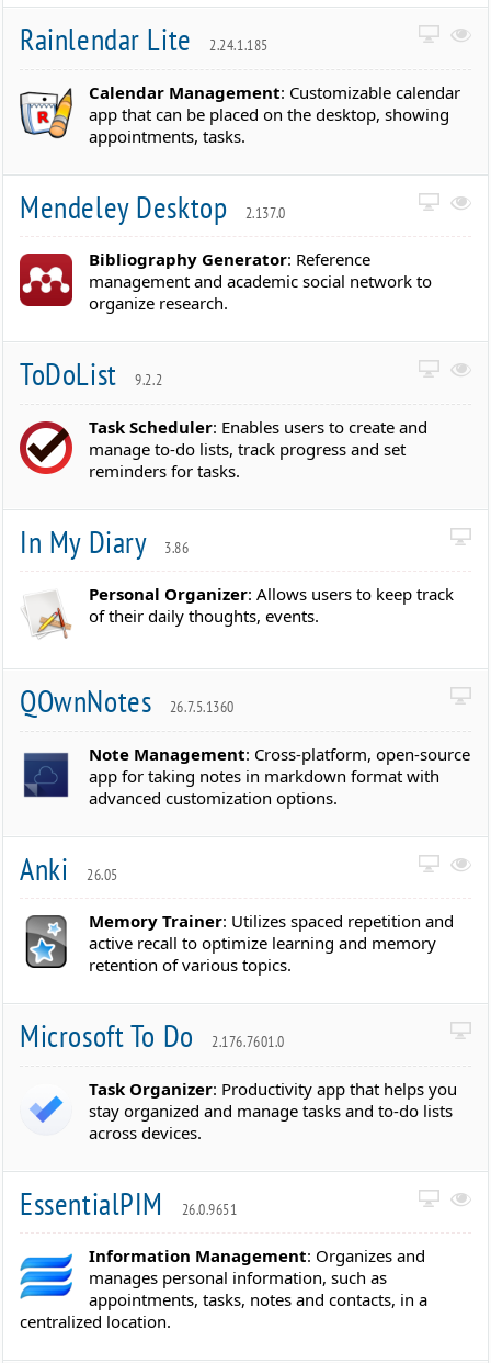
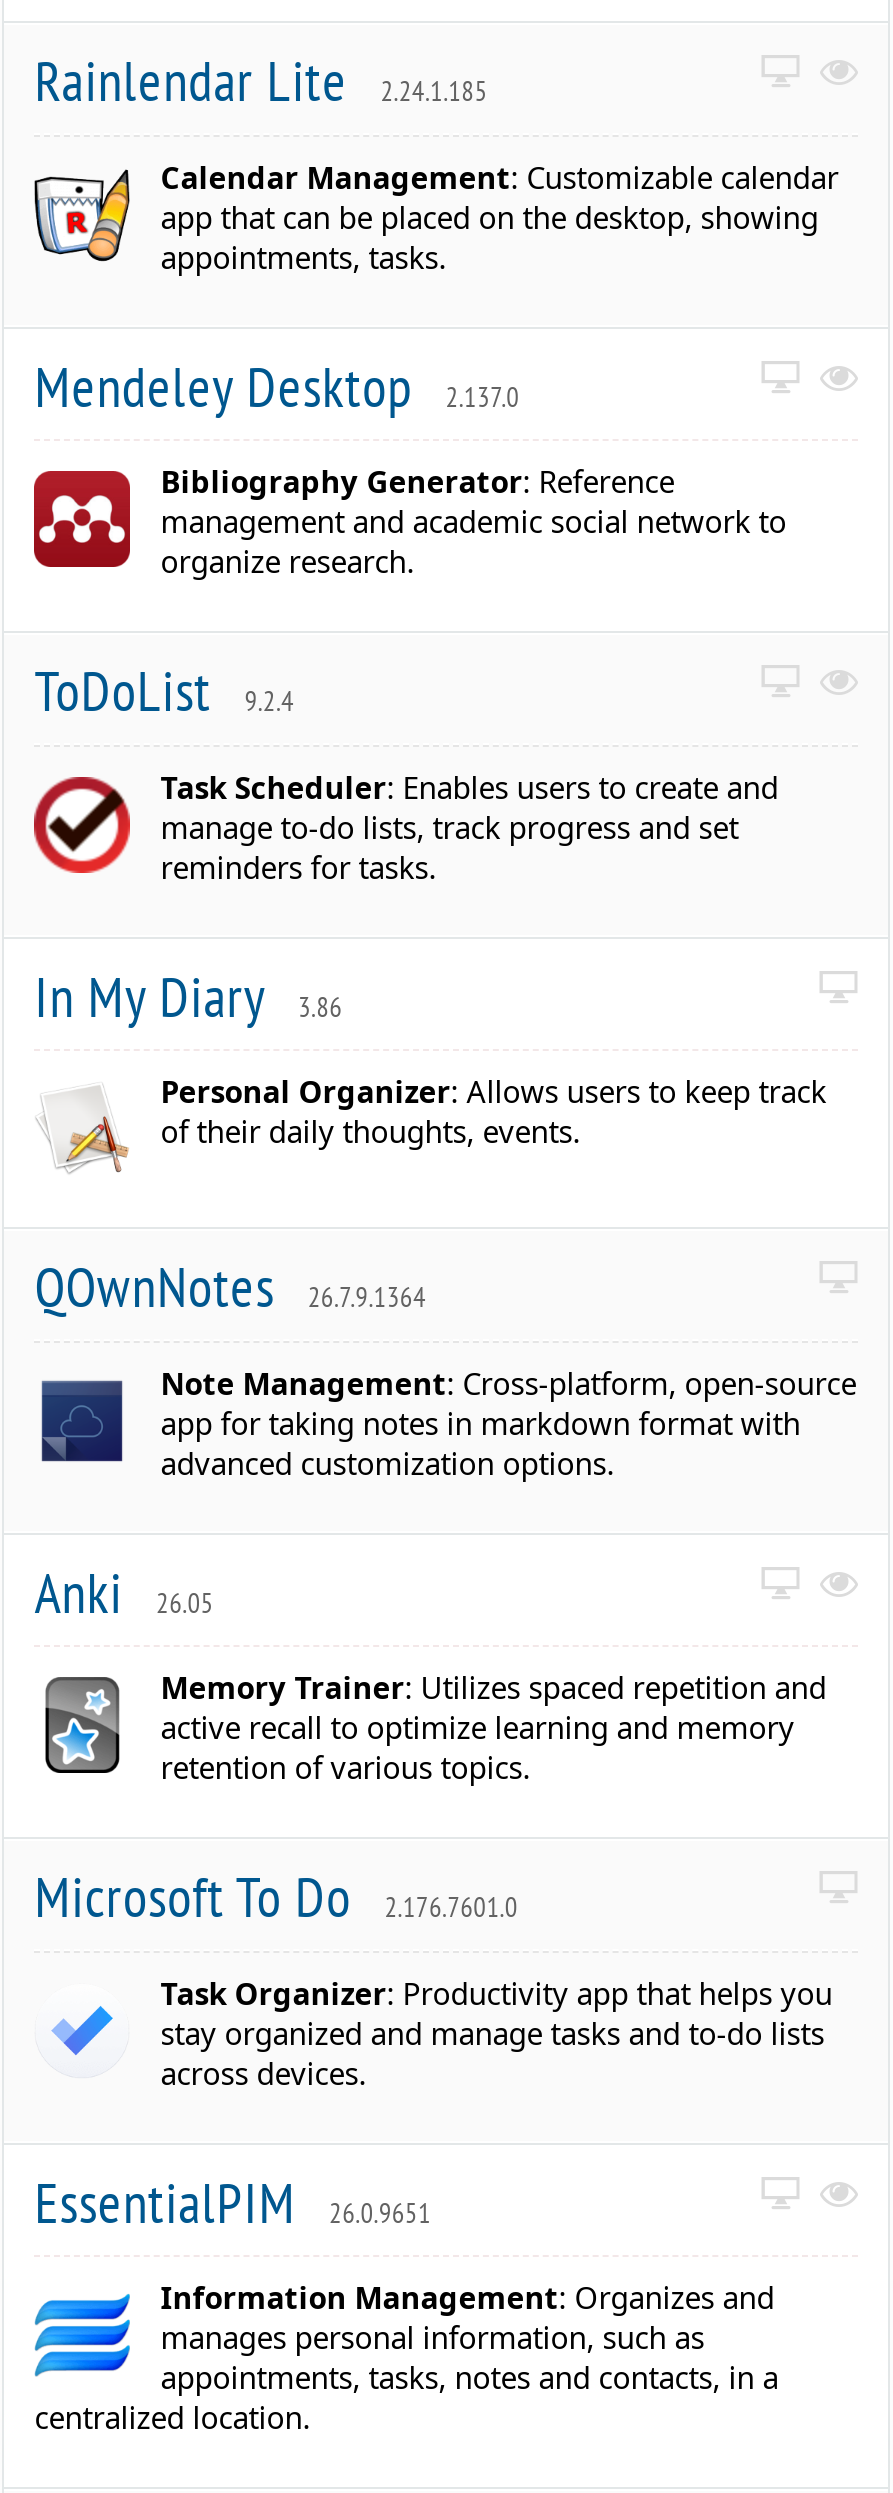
- ToDoList 9.2.2
+ ToDoList 9.2.4

- QOwnNotes 26.7.5.1360
+ QOwnNotes 26.7.9.1364
